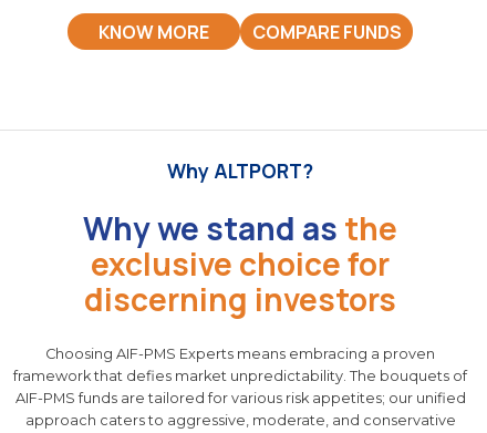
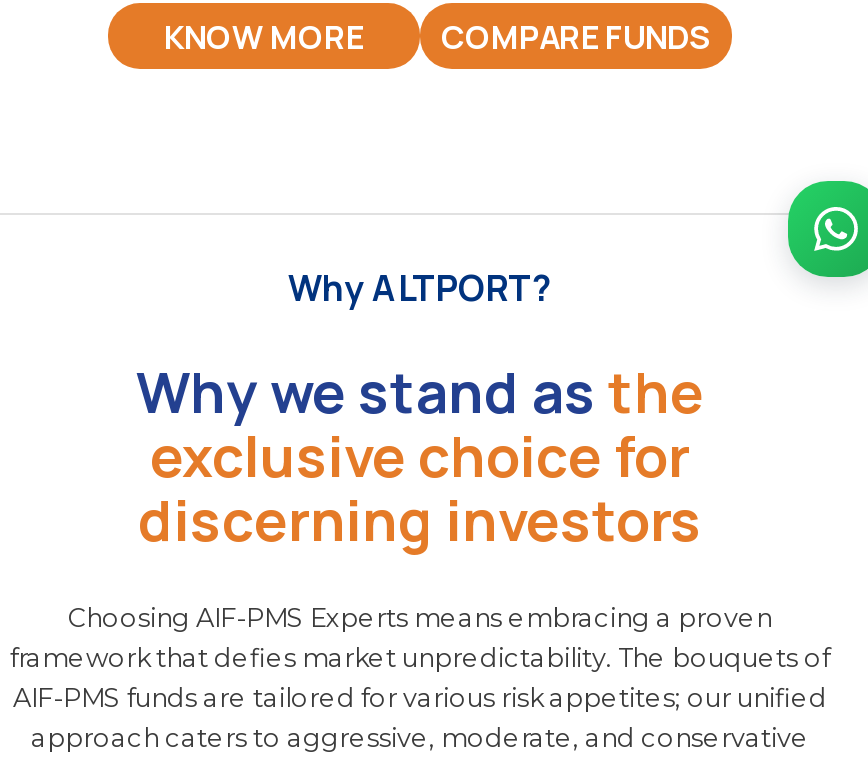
+ [image]
